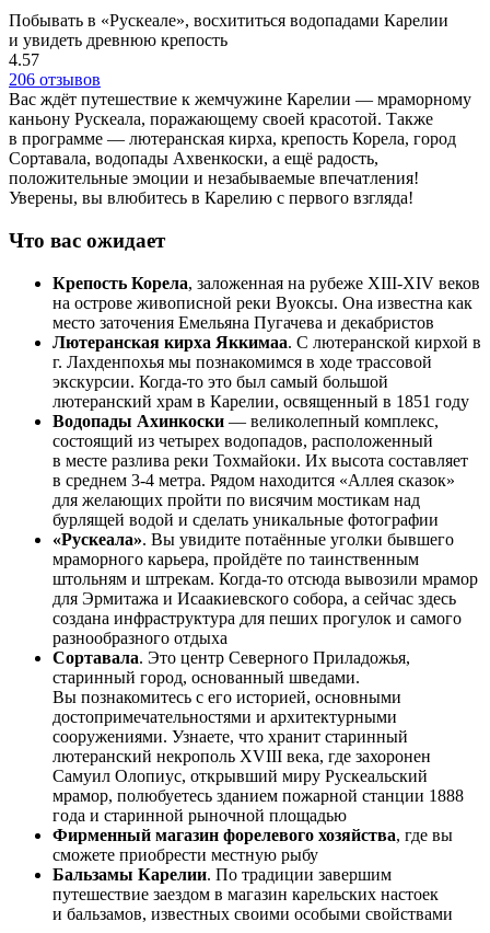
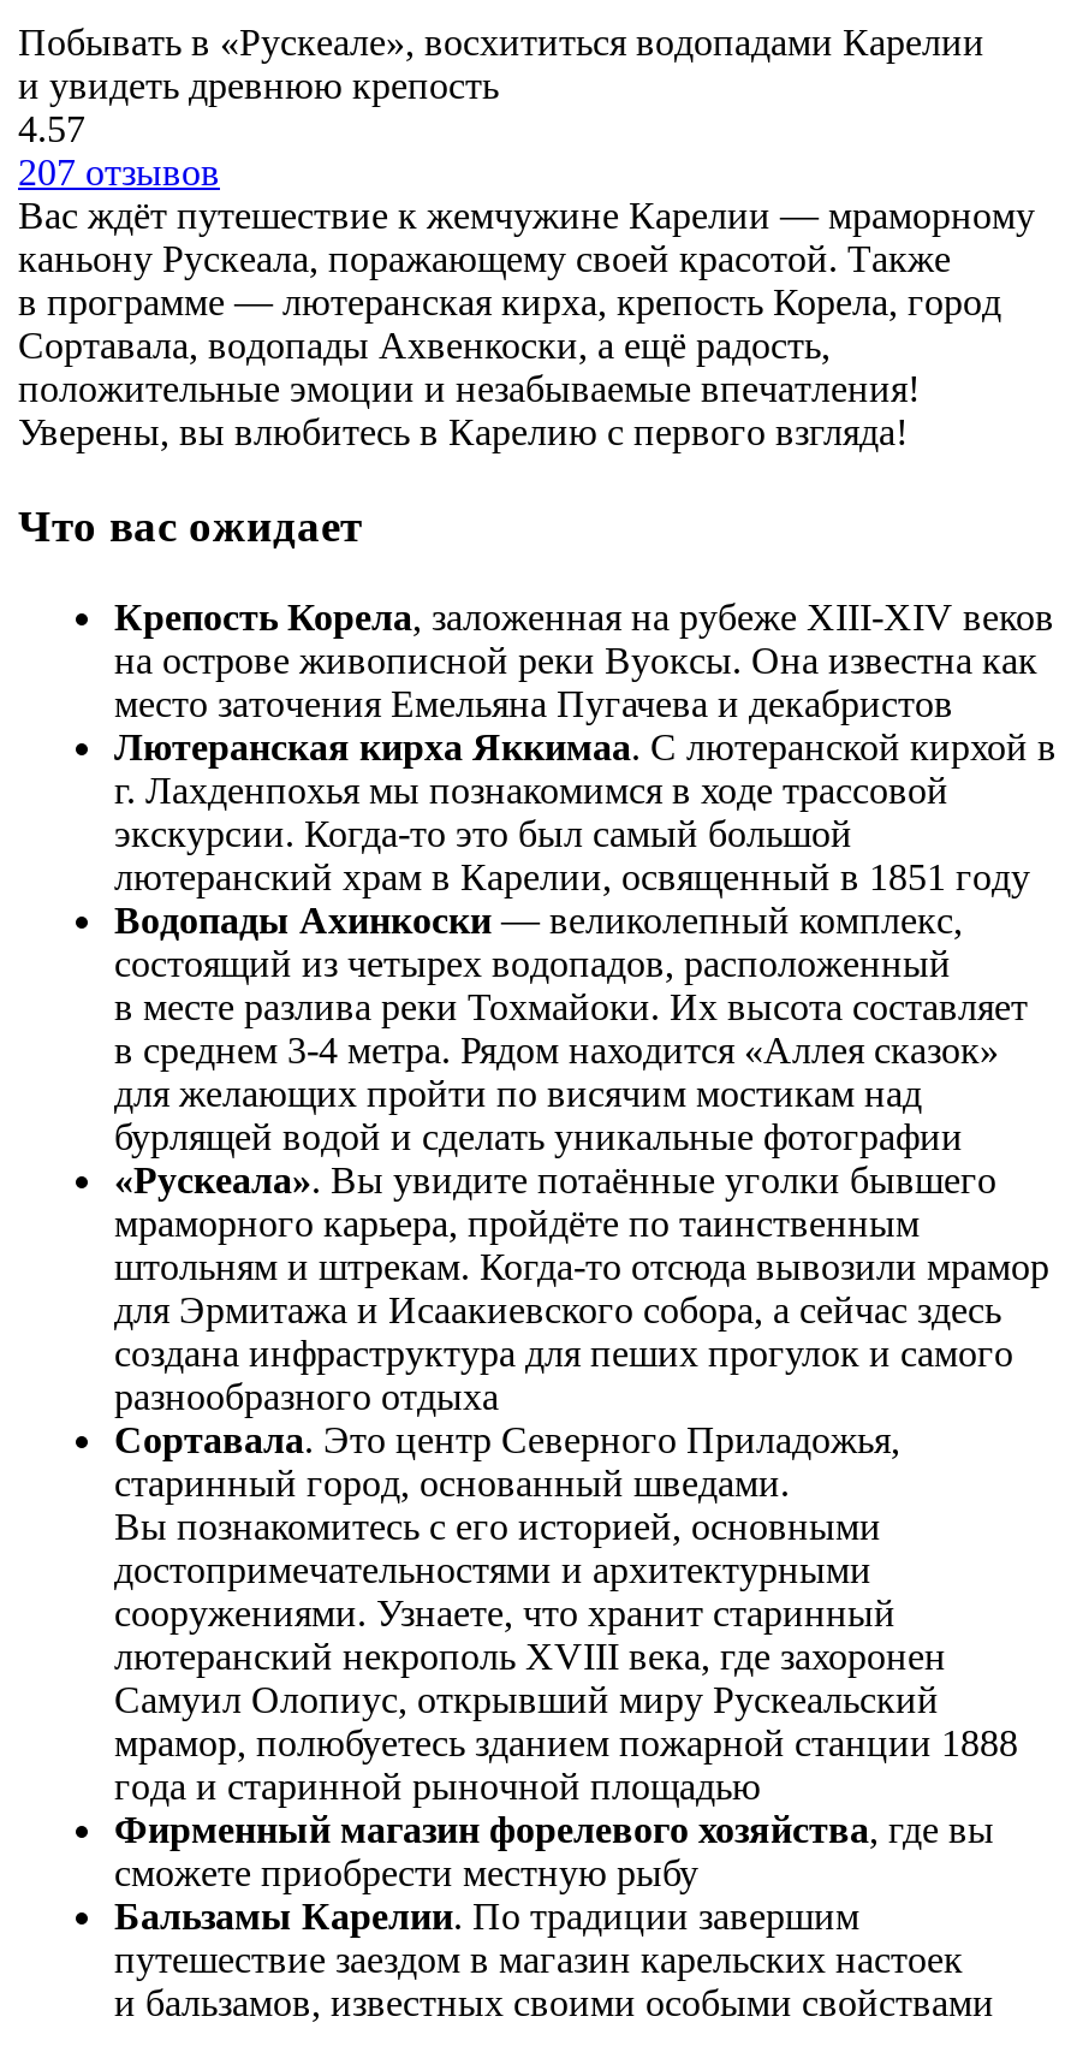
- 206 отзывов
+ 207 отзывов
